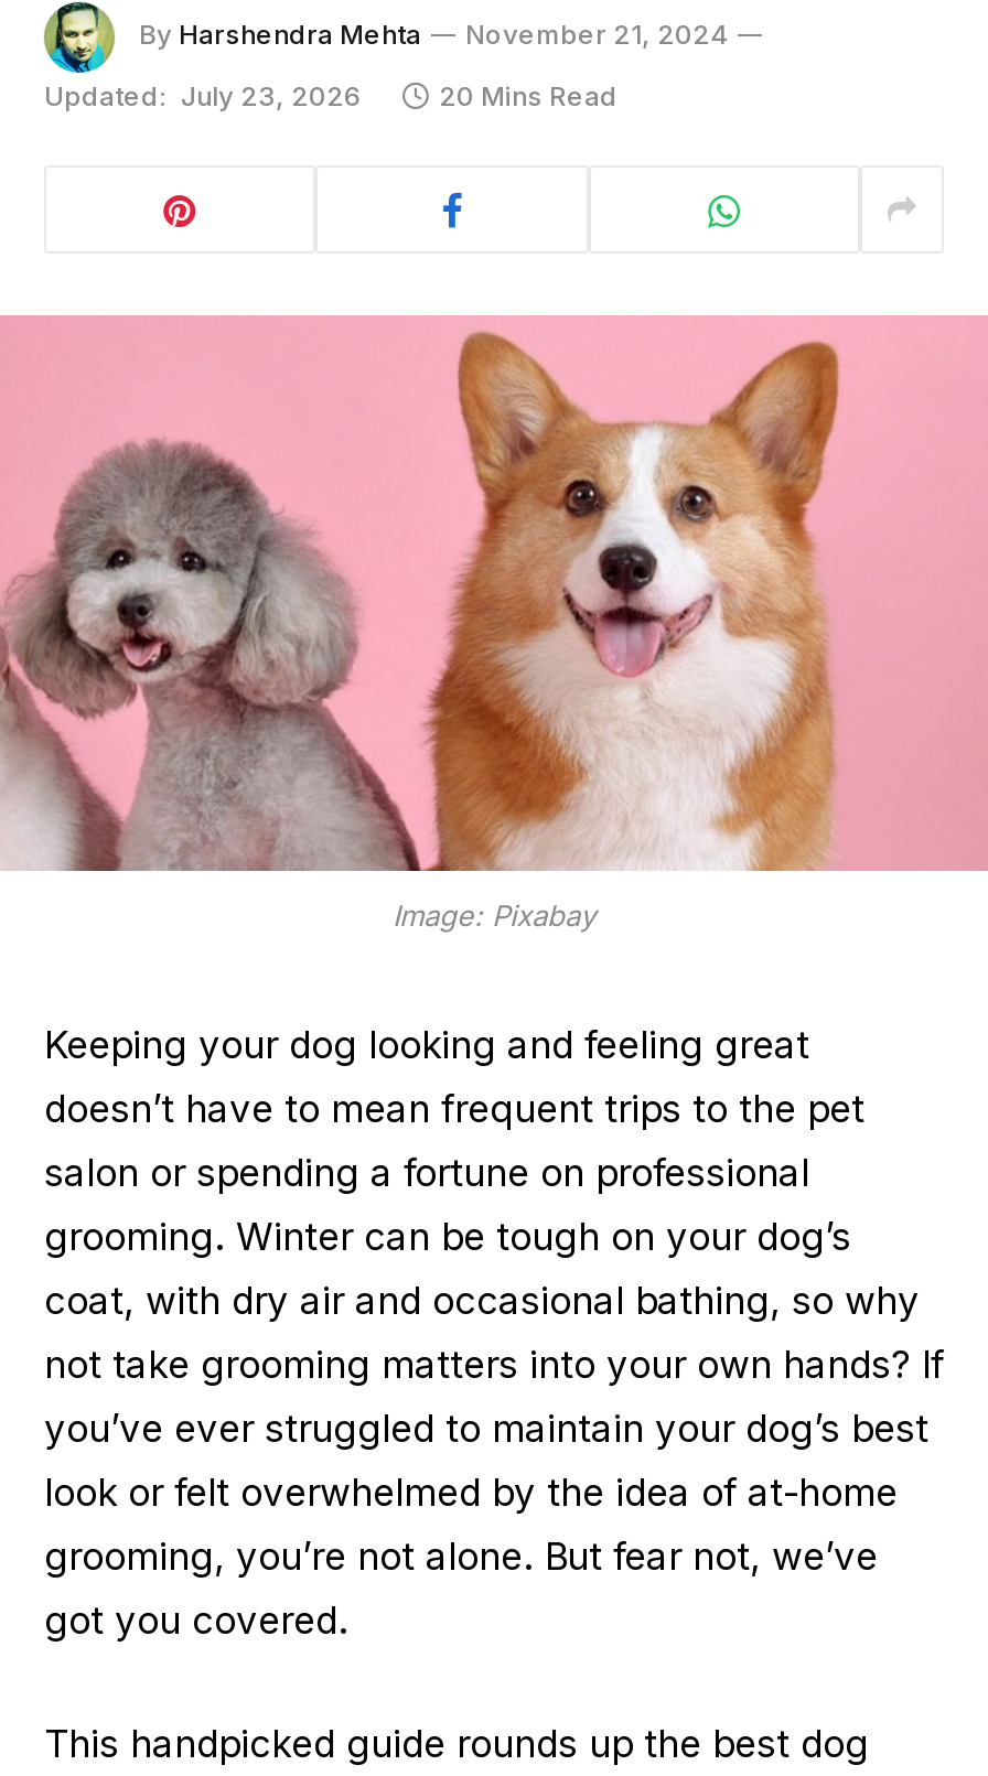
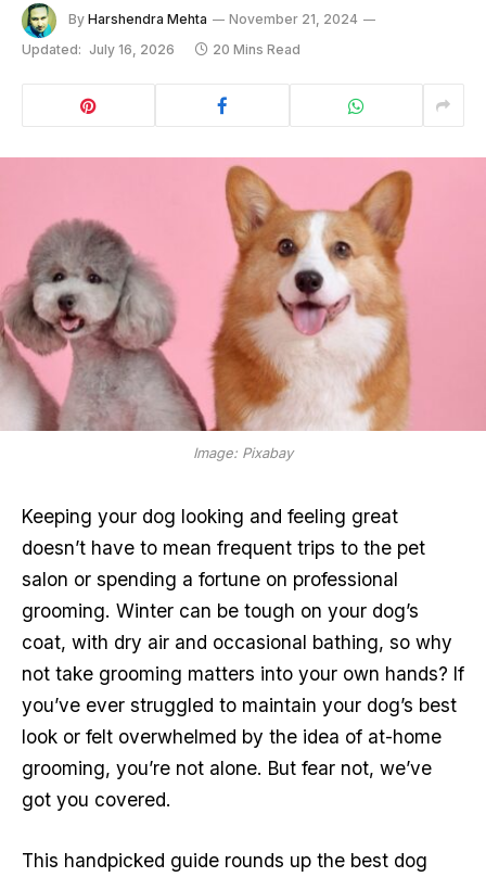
- Updated: July 23, 2026
+ Updated: July 16, 2026
